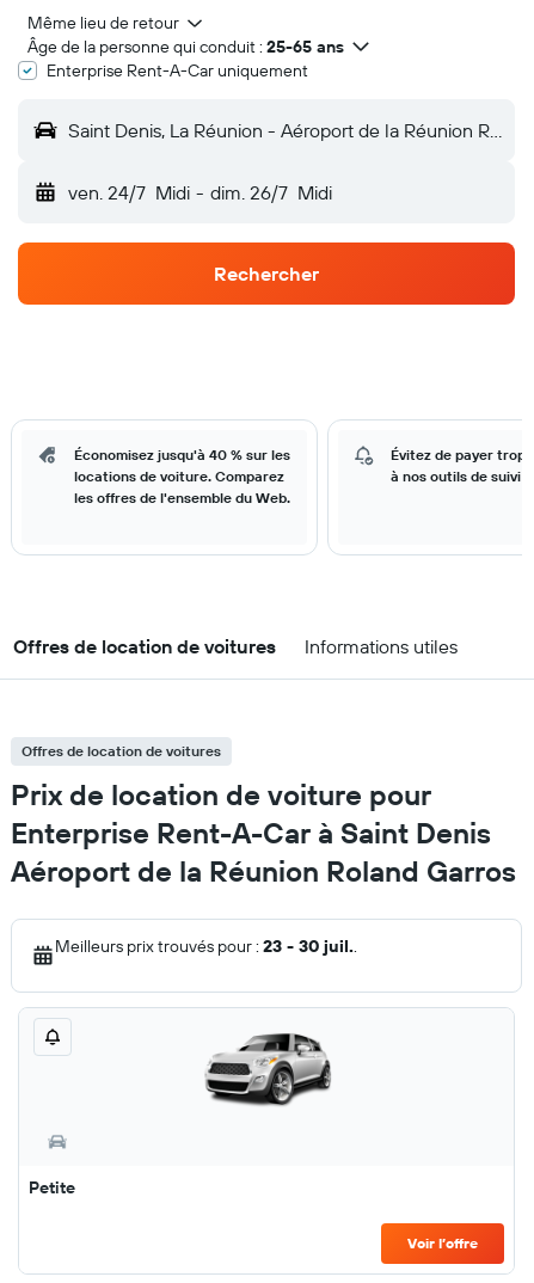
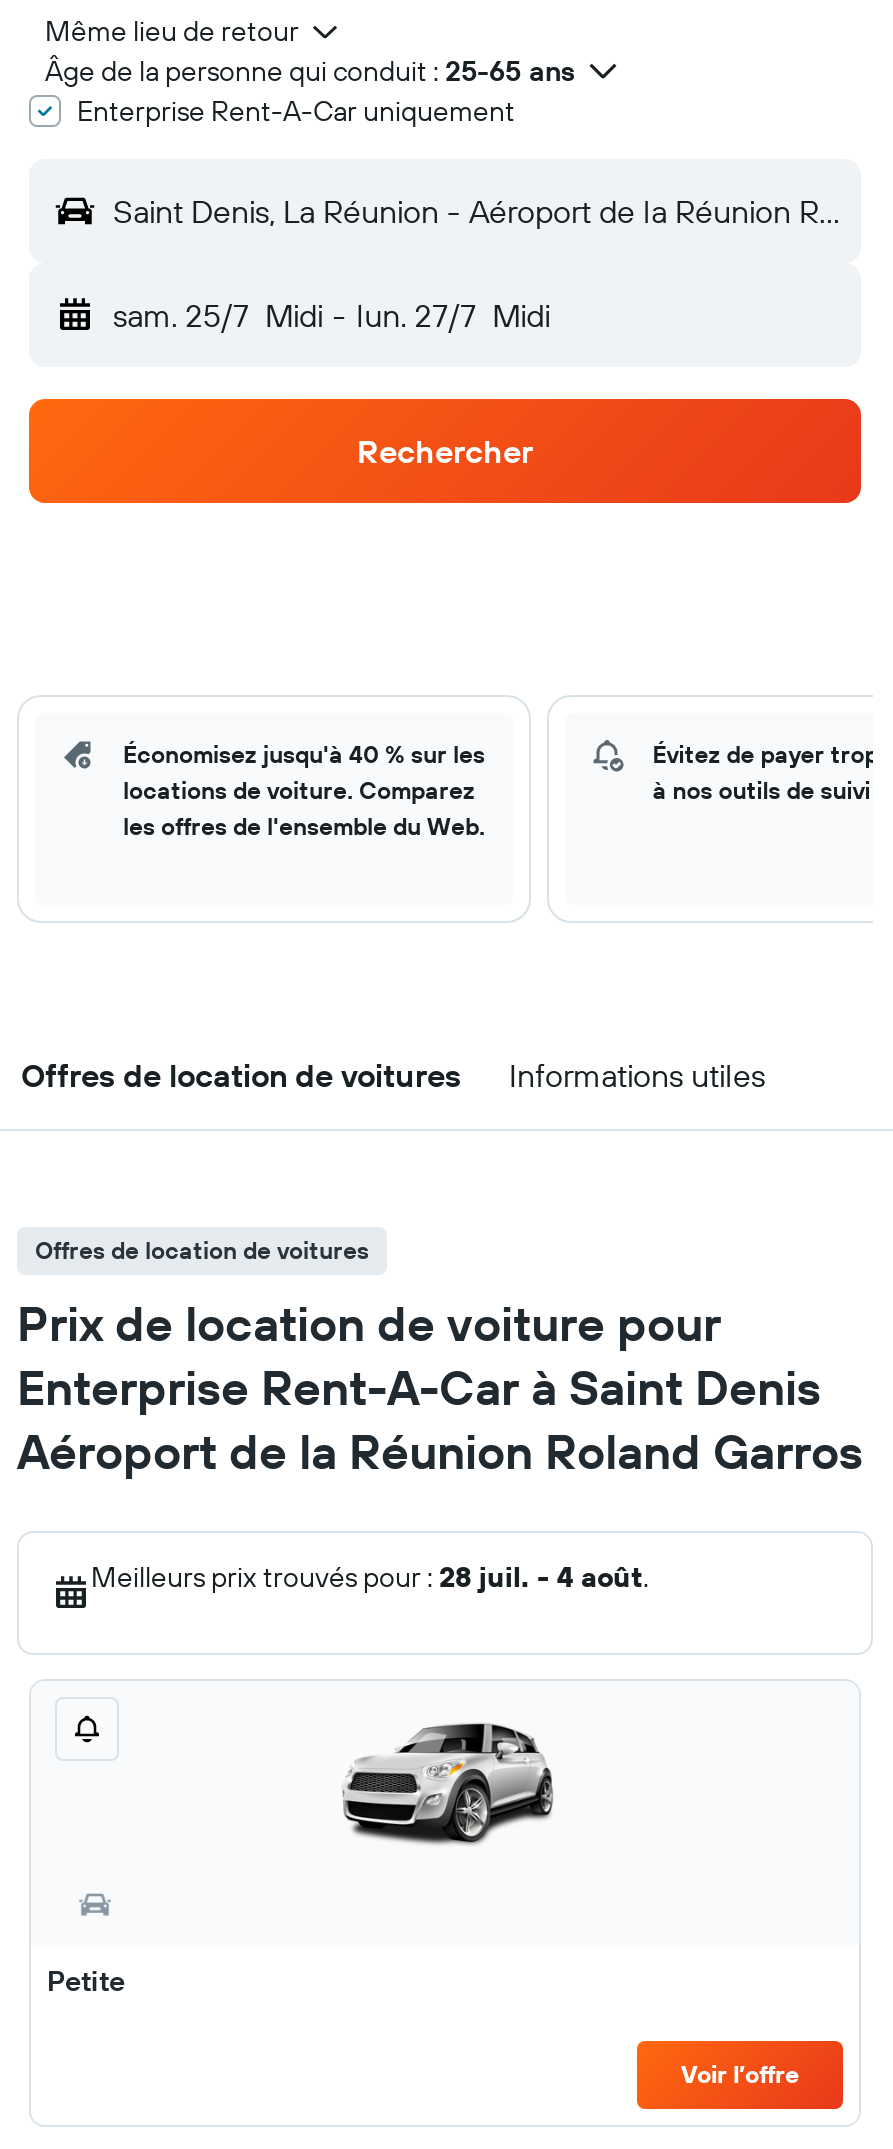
- ven. 24/7 Midi - dim. 26/7 Midi
+ sam. 25/7 Midi - lun. 27/7 Midi

- Meilleurs prix trouvés pour : 23 - 30 juil..
+ Meilleurs prix trouvés pour : 28 juil. - 4 août.
